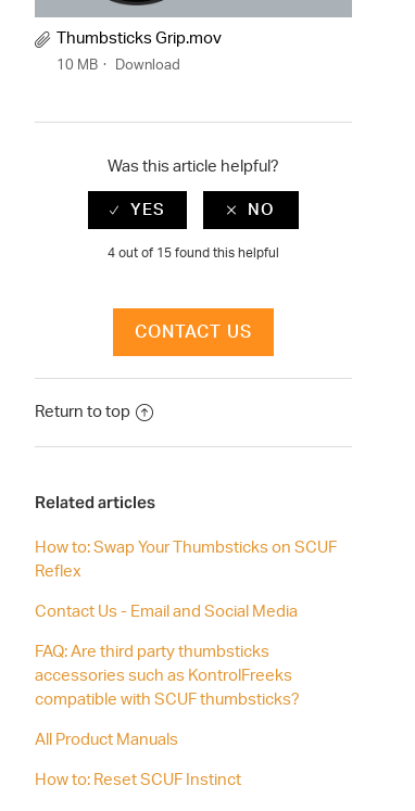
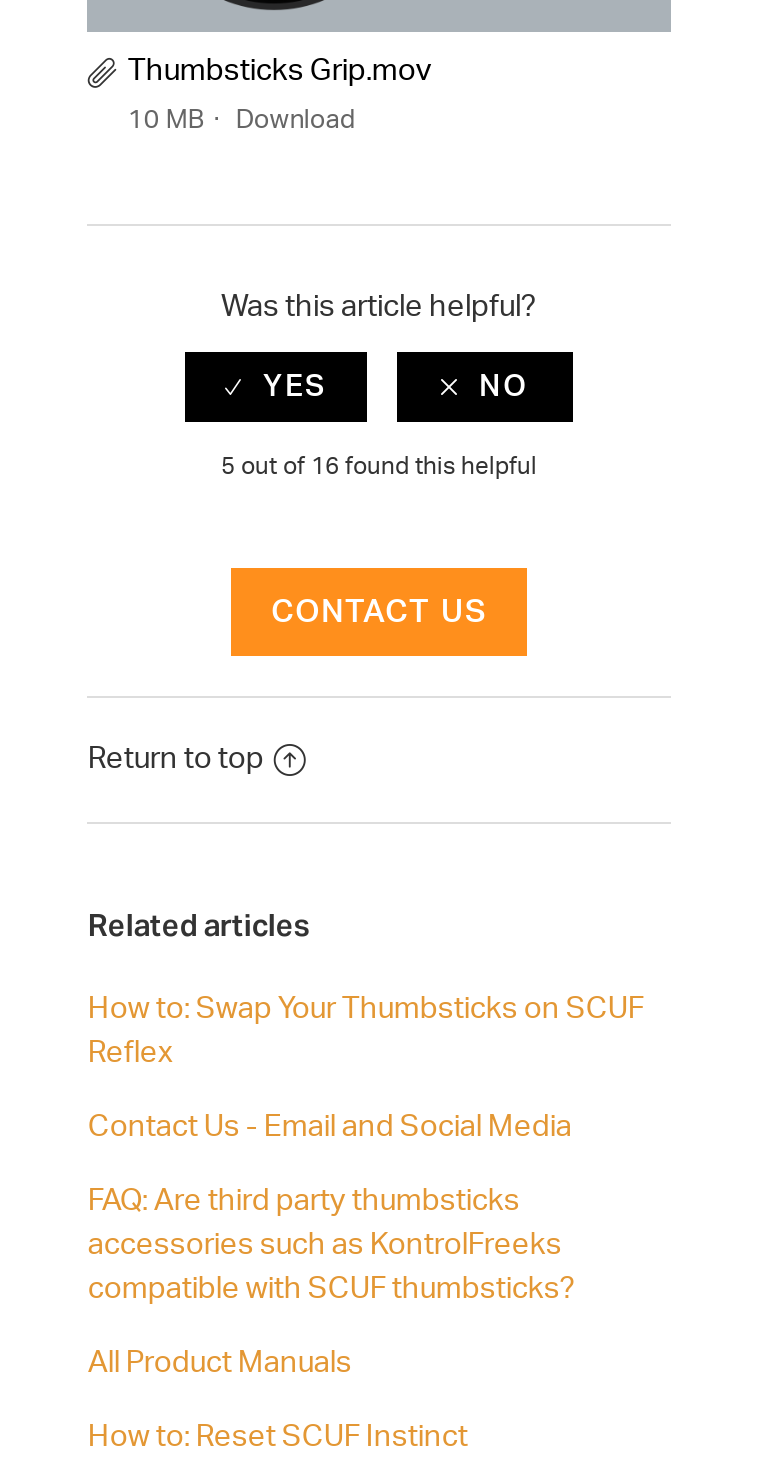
- 4 out of 15 found this helpful
+ 5 out of 16 found this helpful
